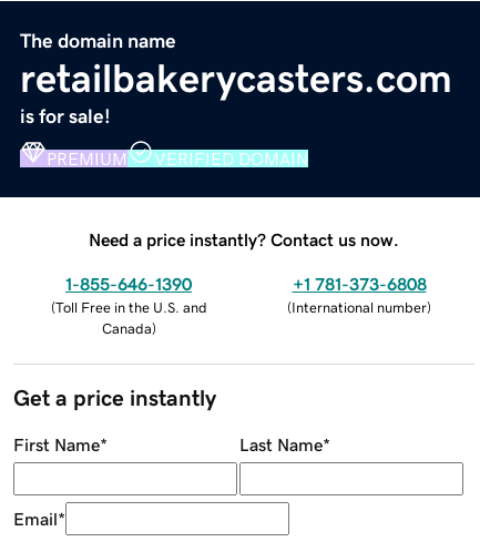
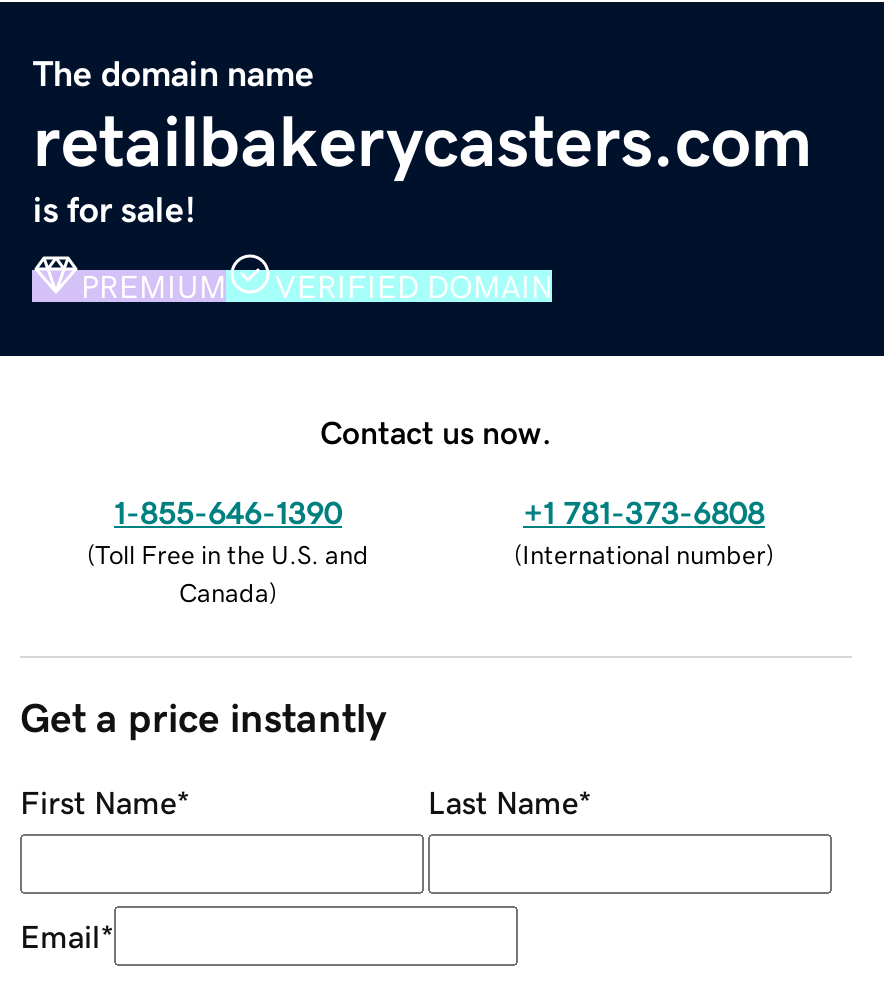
- Need a price instantly? Contact us now.
+ Contact us now.
